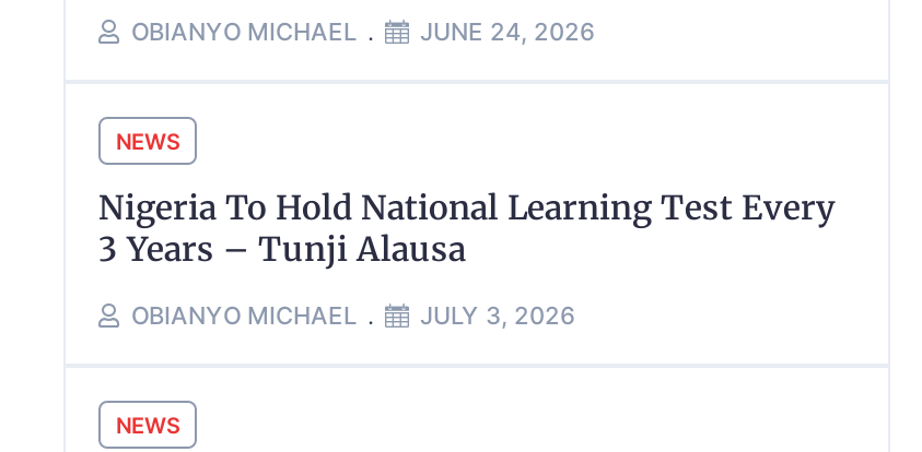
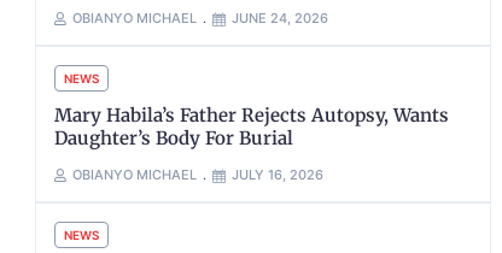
- Nigeria To Hold National Learning Test Every
- 3 Years – Tunji Alausa
+ Mary Habila’s Father Rejects Autopsy, Wants
+ Daughter’s Body For Burial

- JULY 3, 2026
+ JULY 16, 2026
